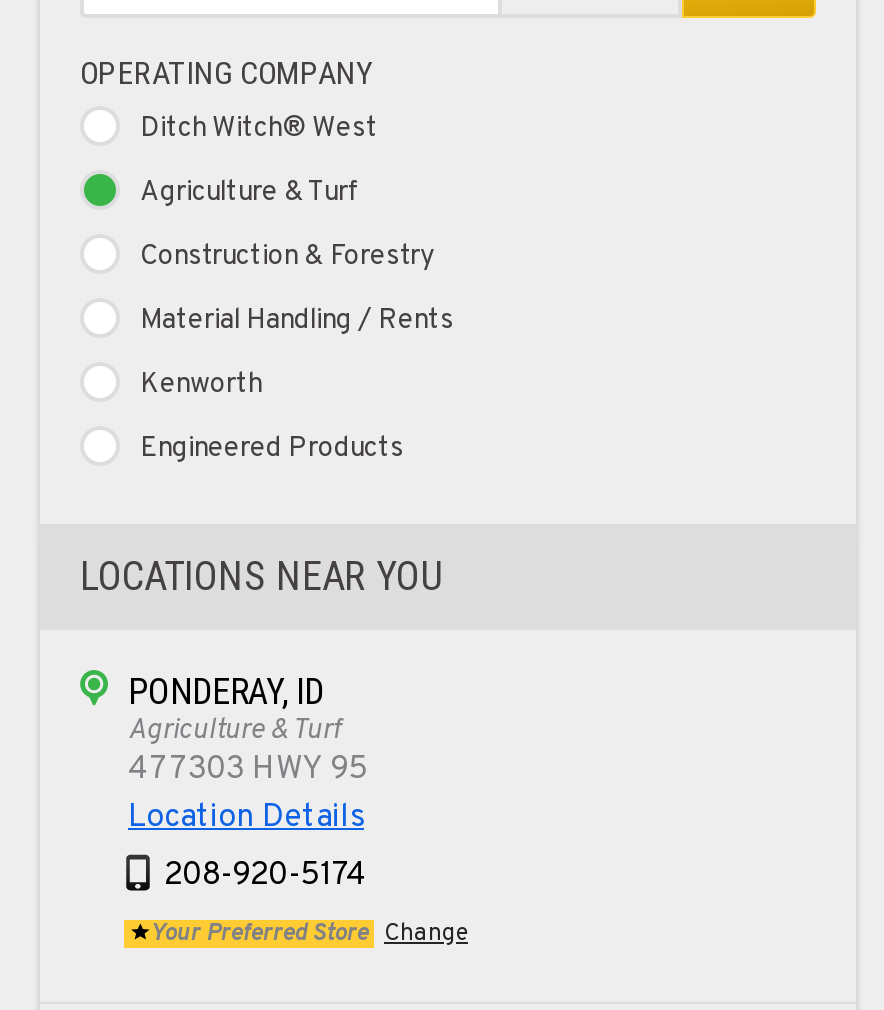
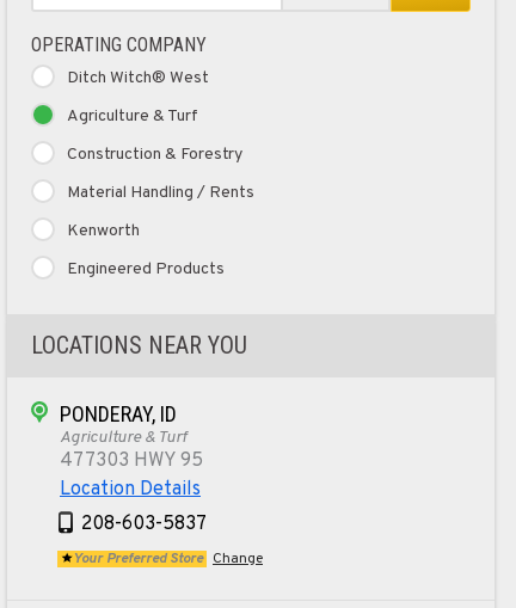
- 208-920-5174
+ 208-603-5837
